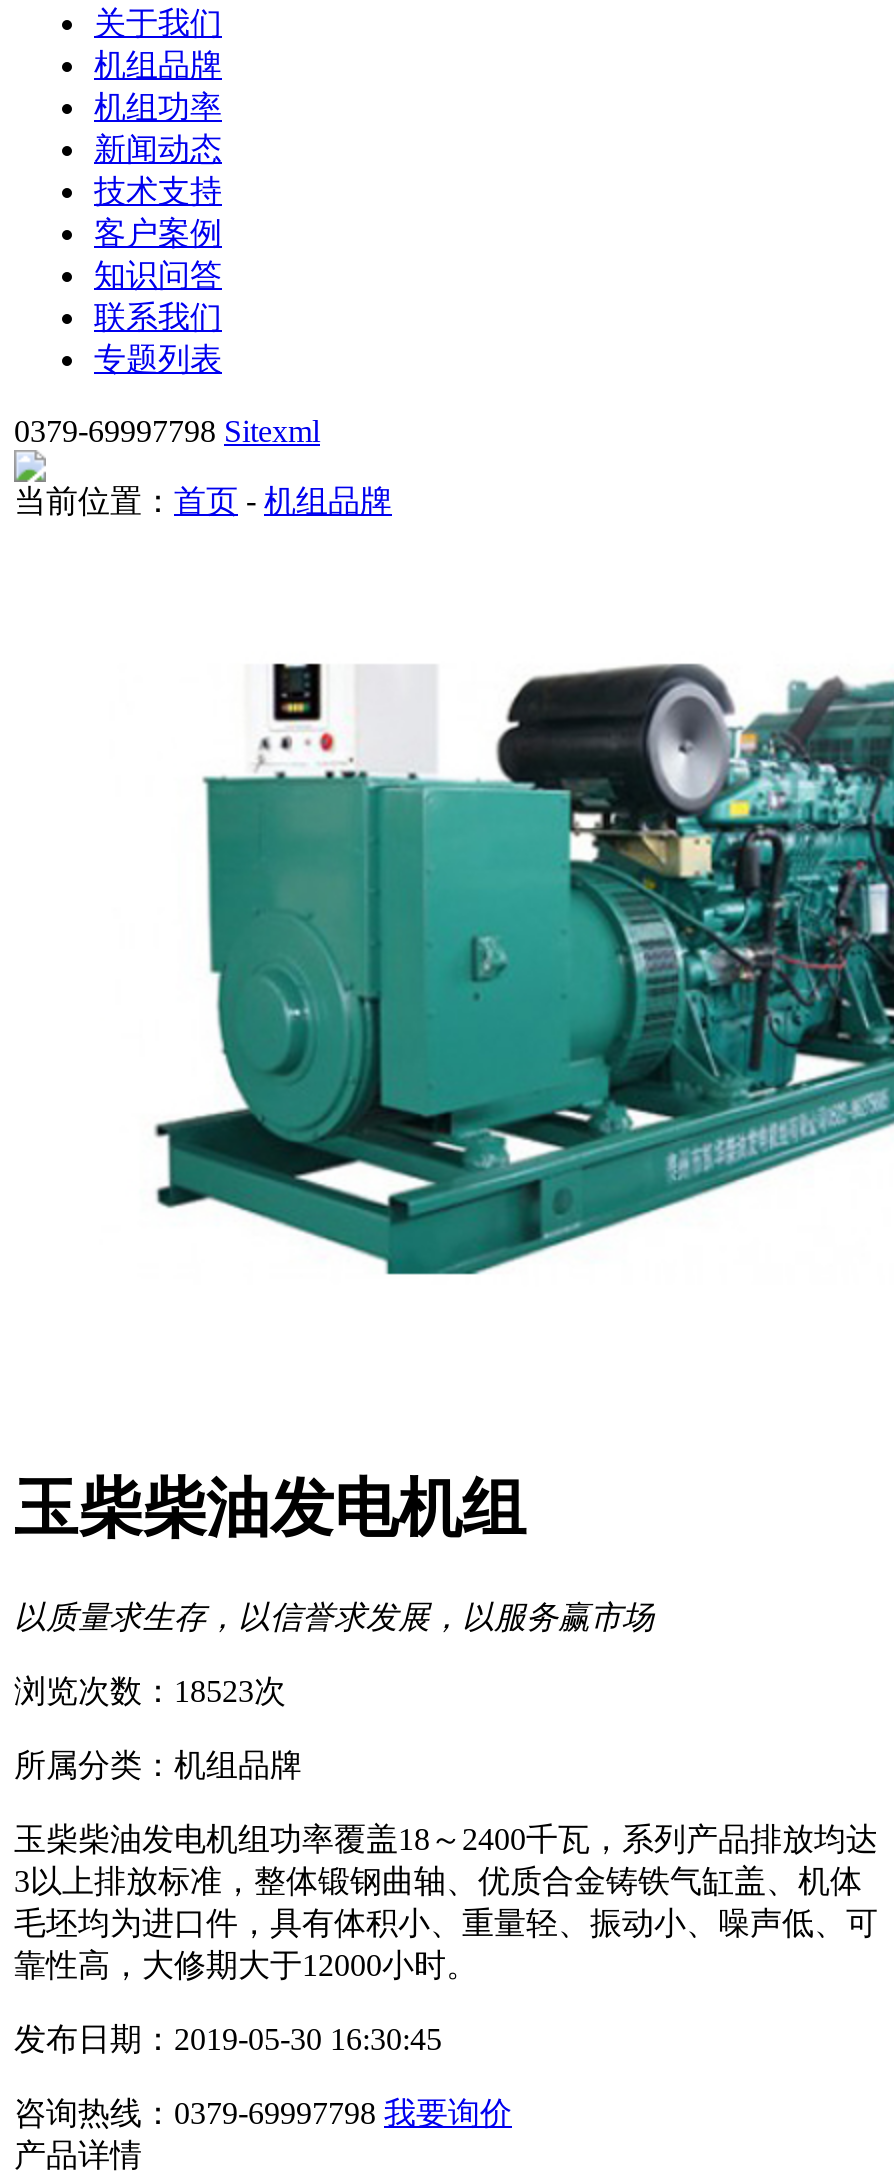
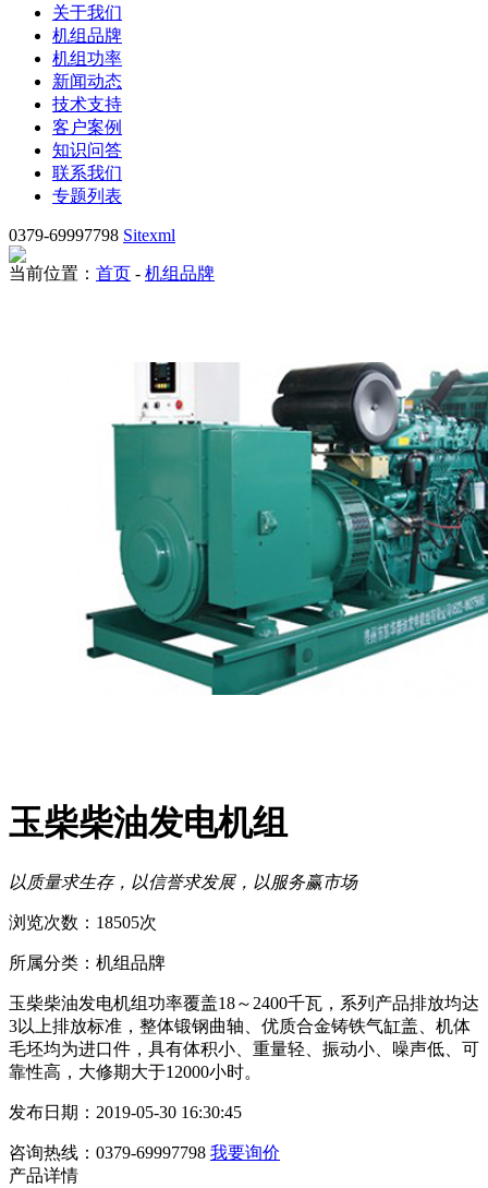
- 浏览次数：18523次
+ 浏览次数：18505次
